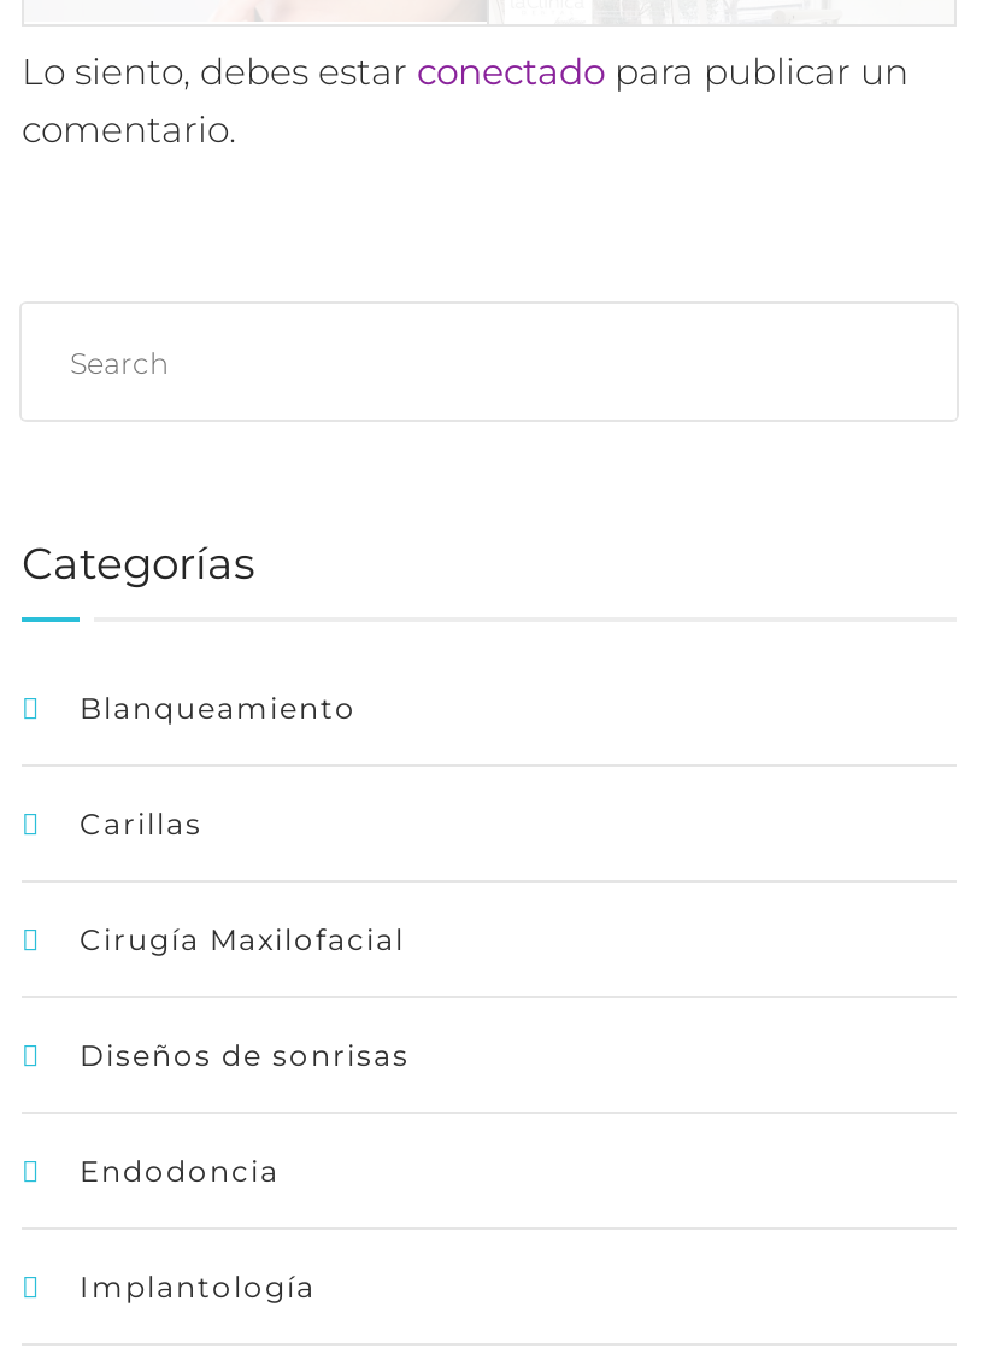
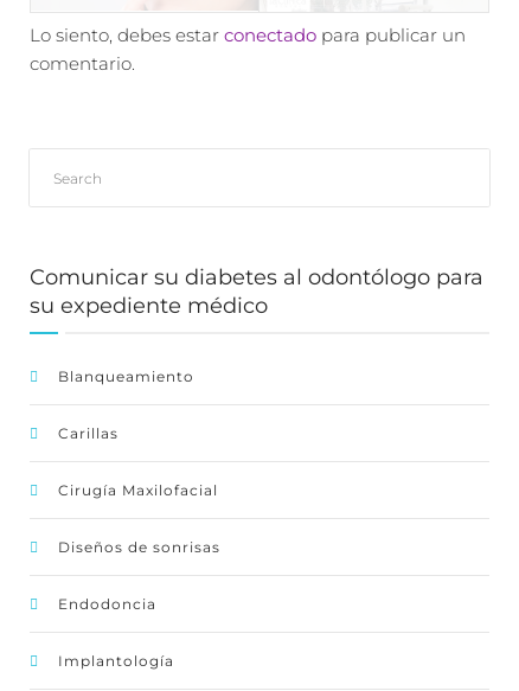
- Categorías
+ Comunicar su diabetes al odontólogo para
+ su expediente médico
